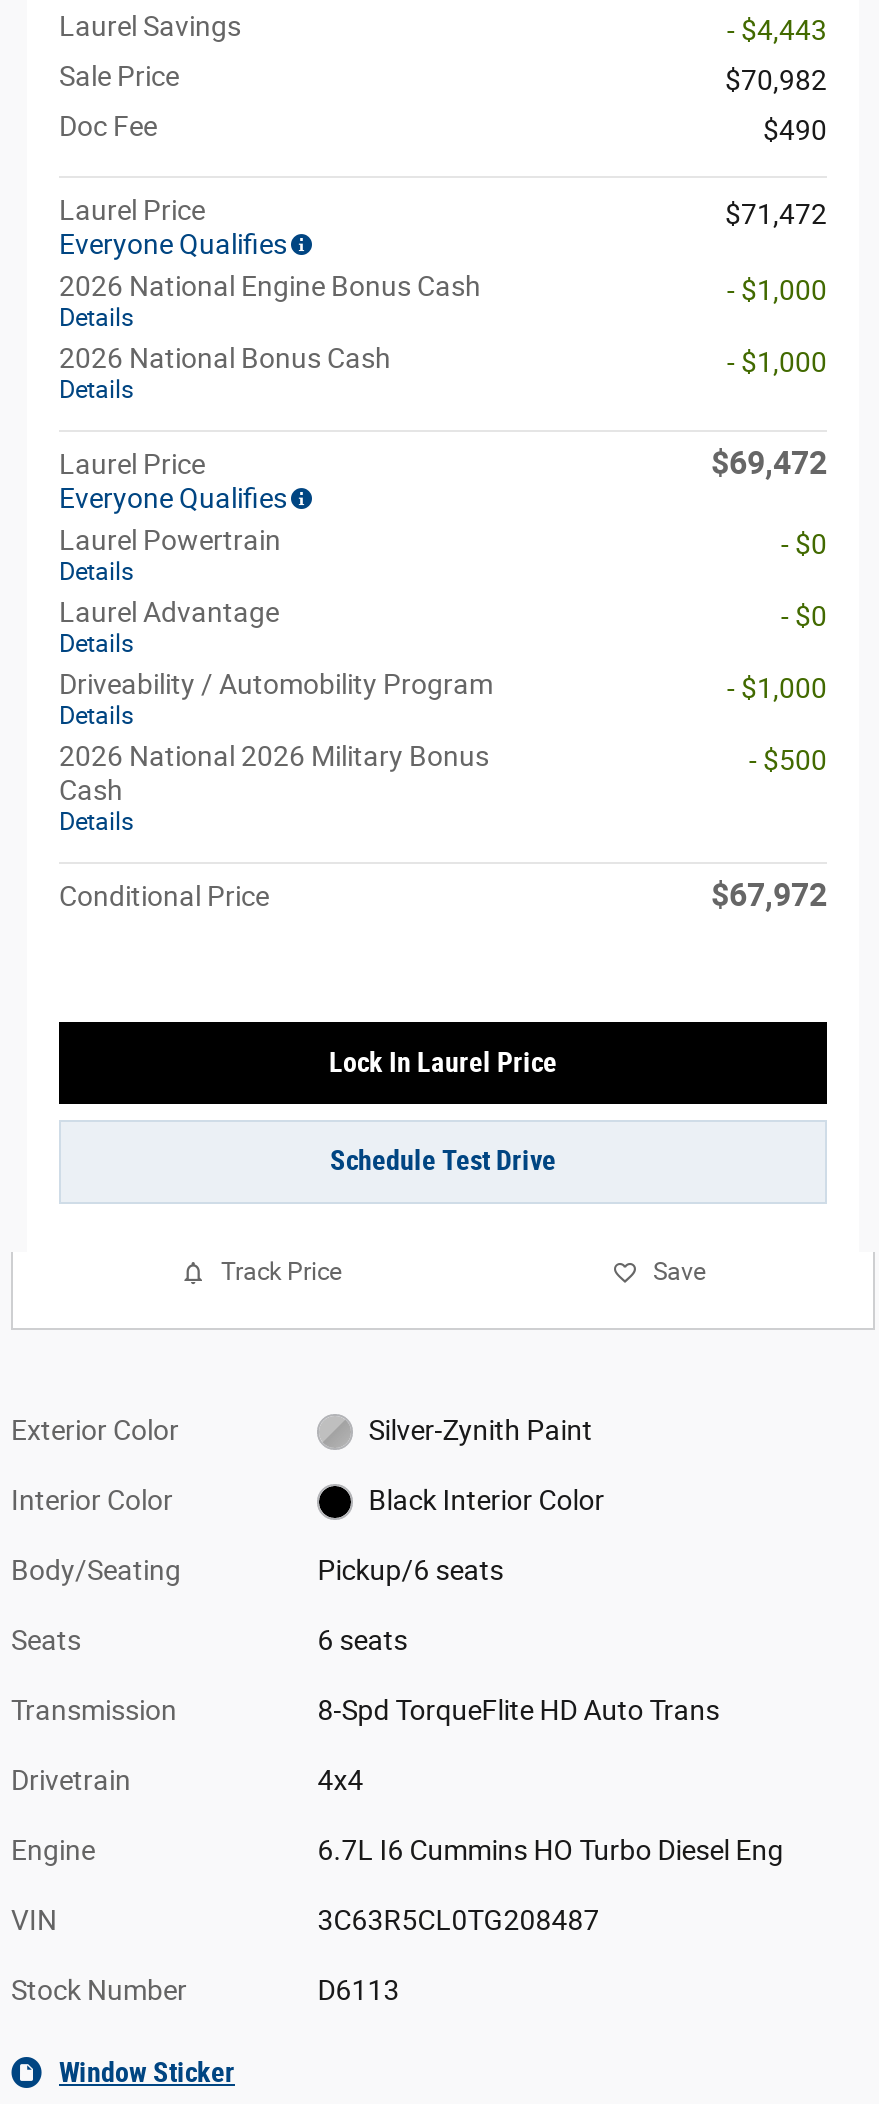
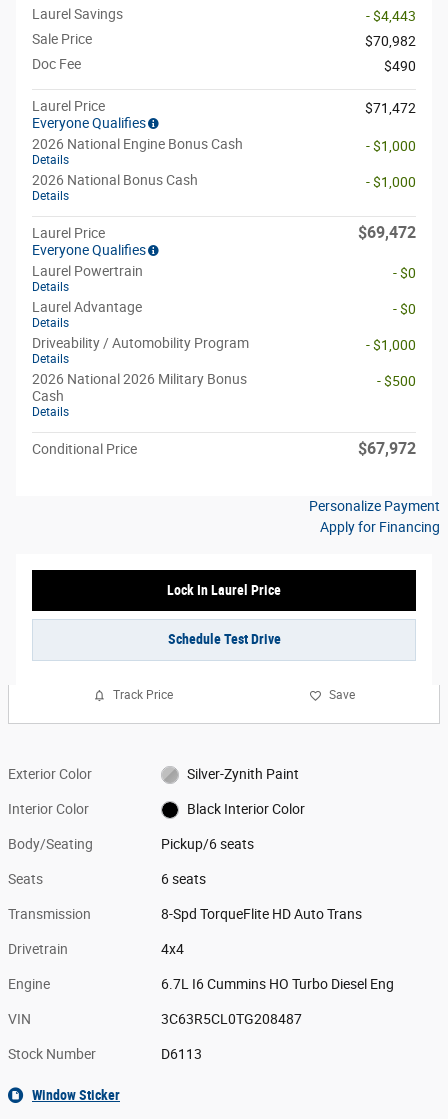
+ Personalize Payment
+ Apply for Financing
